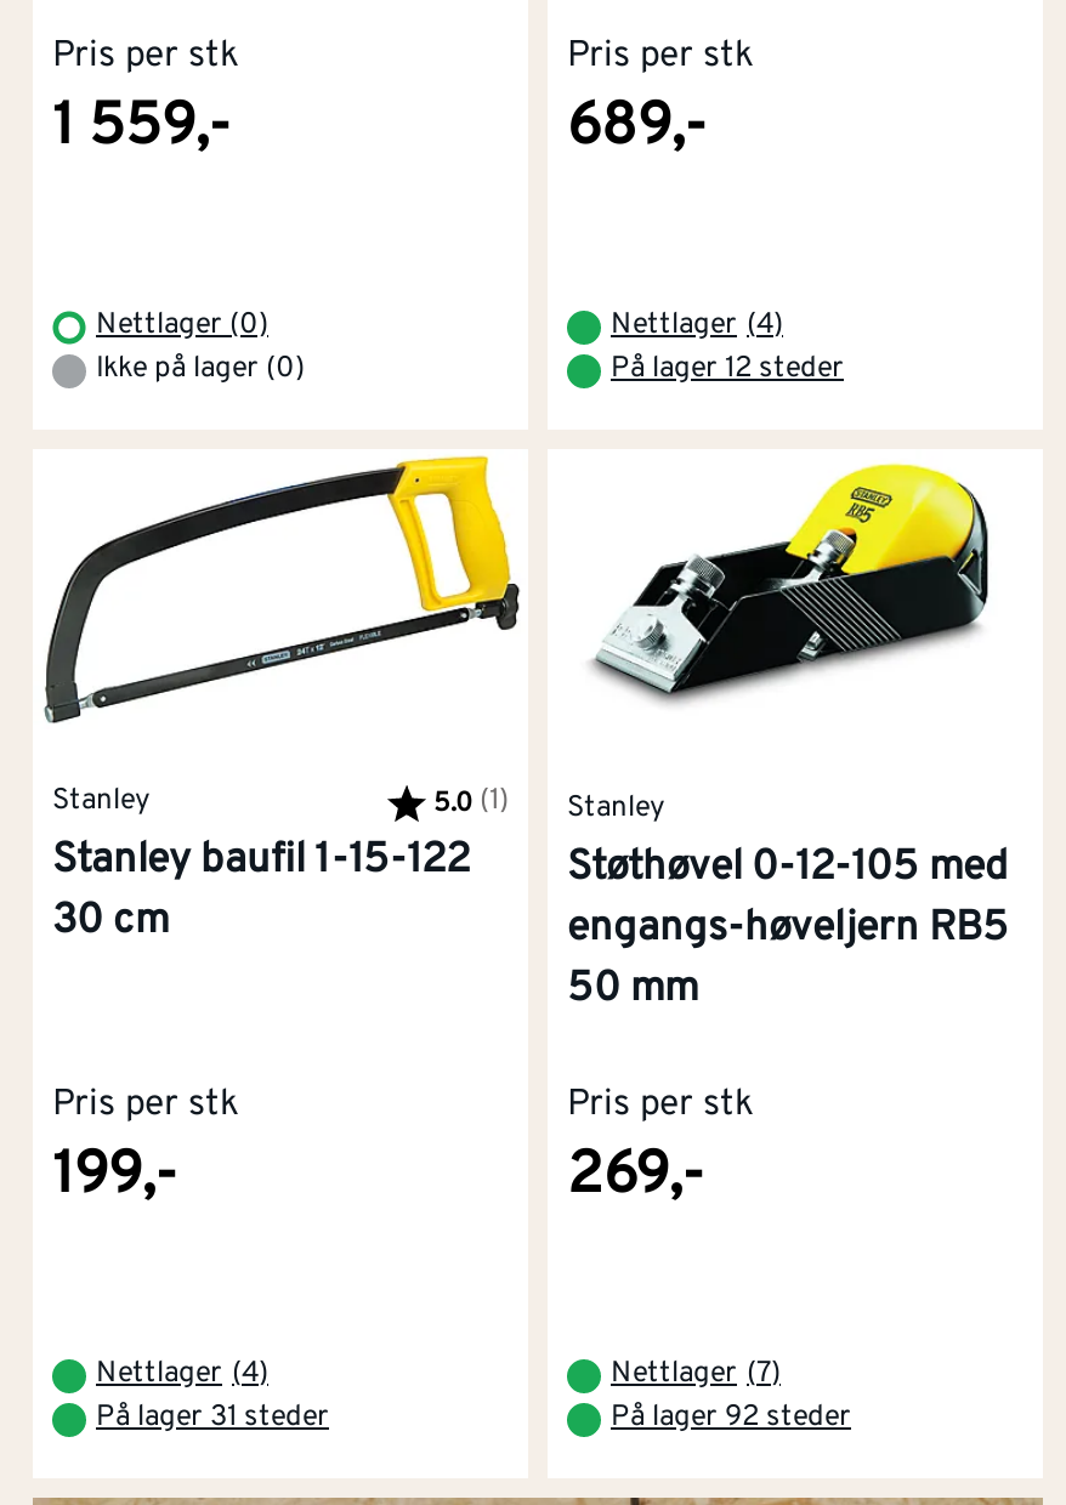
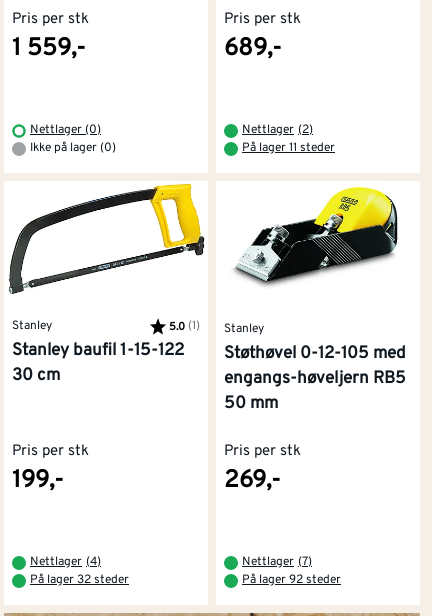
- Nettlager (4)
+ Nettlager (2)

- På lager 12 steder
+ På lager 11 steder

- På lager 31 steder
+ På lager 32 steder
